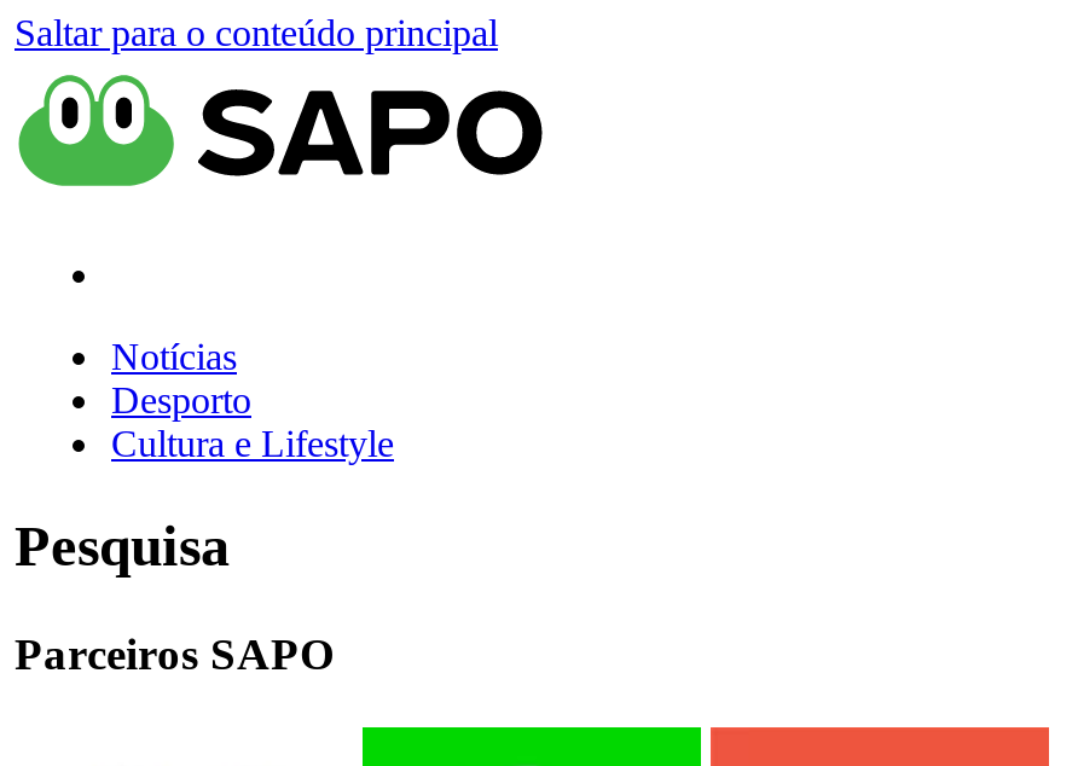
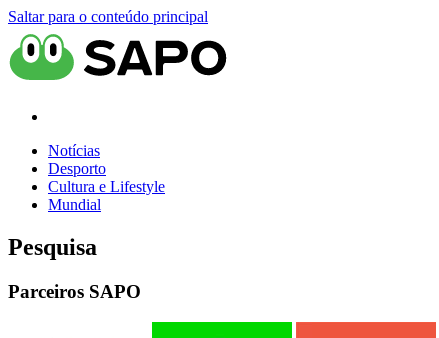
+ Mundial
